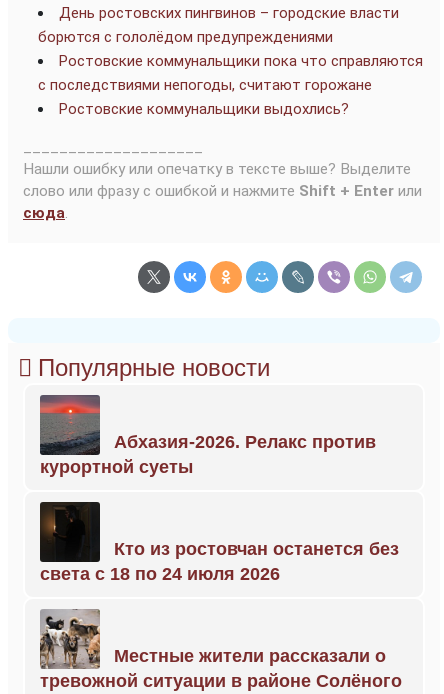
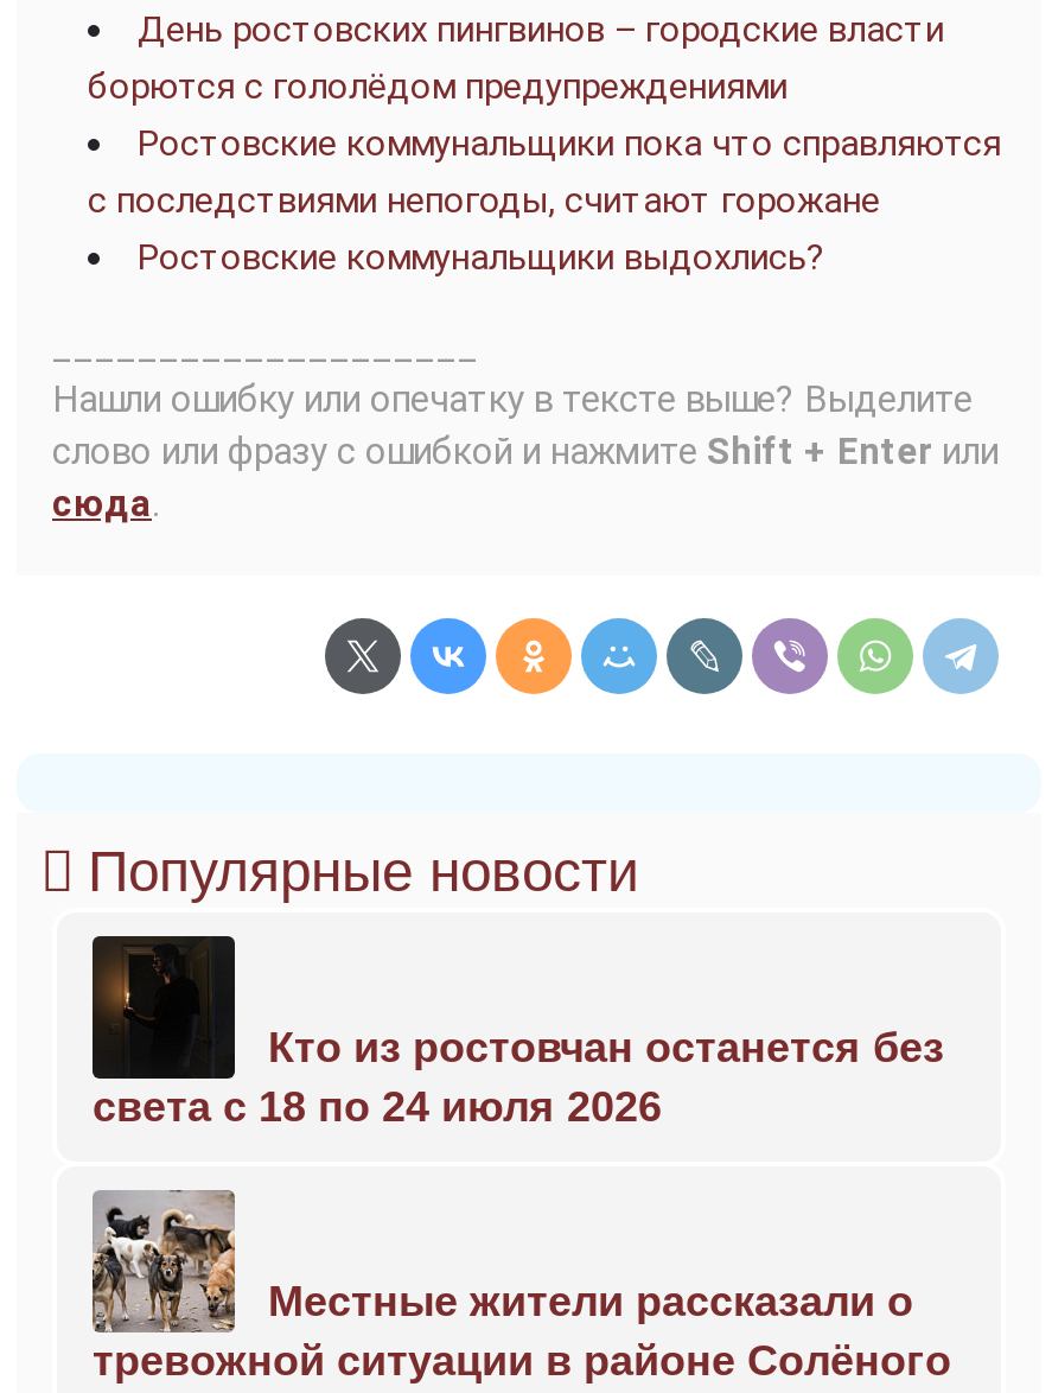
- [image]
- Абхазия-2026. Релакс против
- курортной суеты
